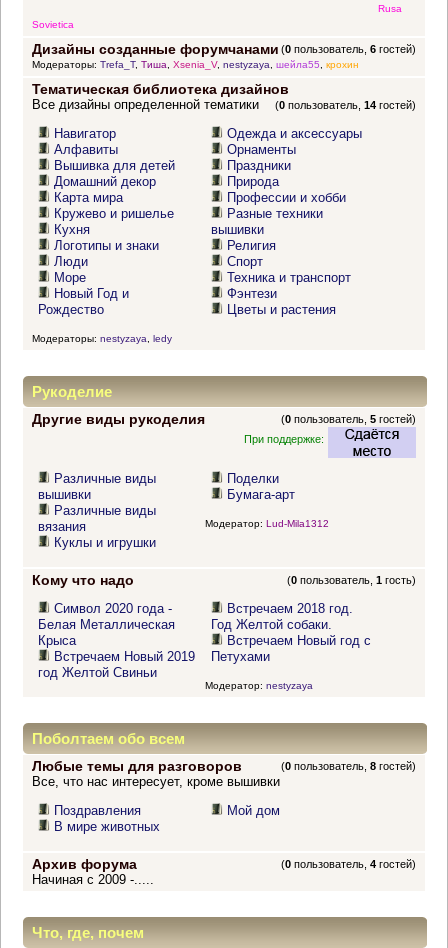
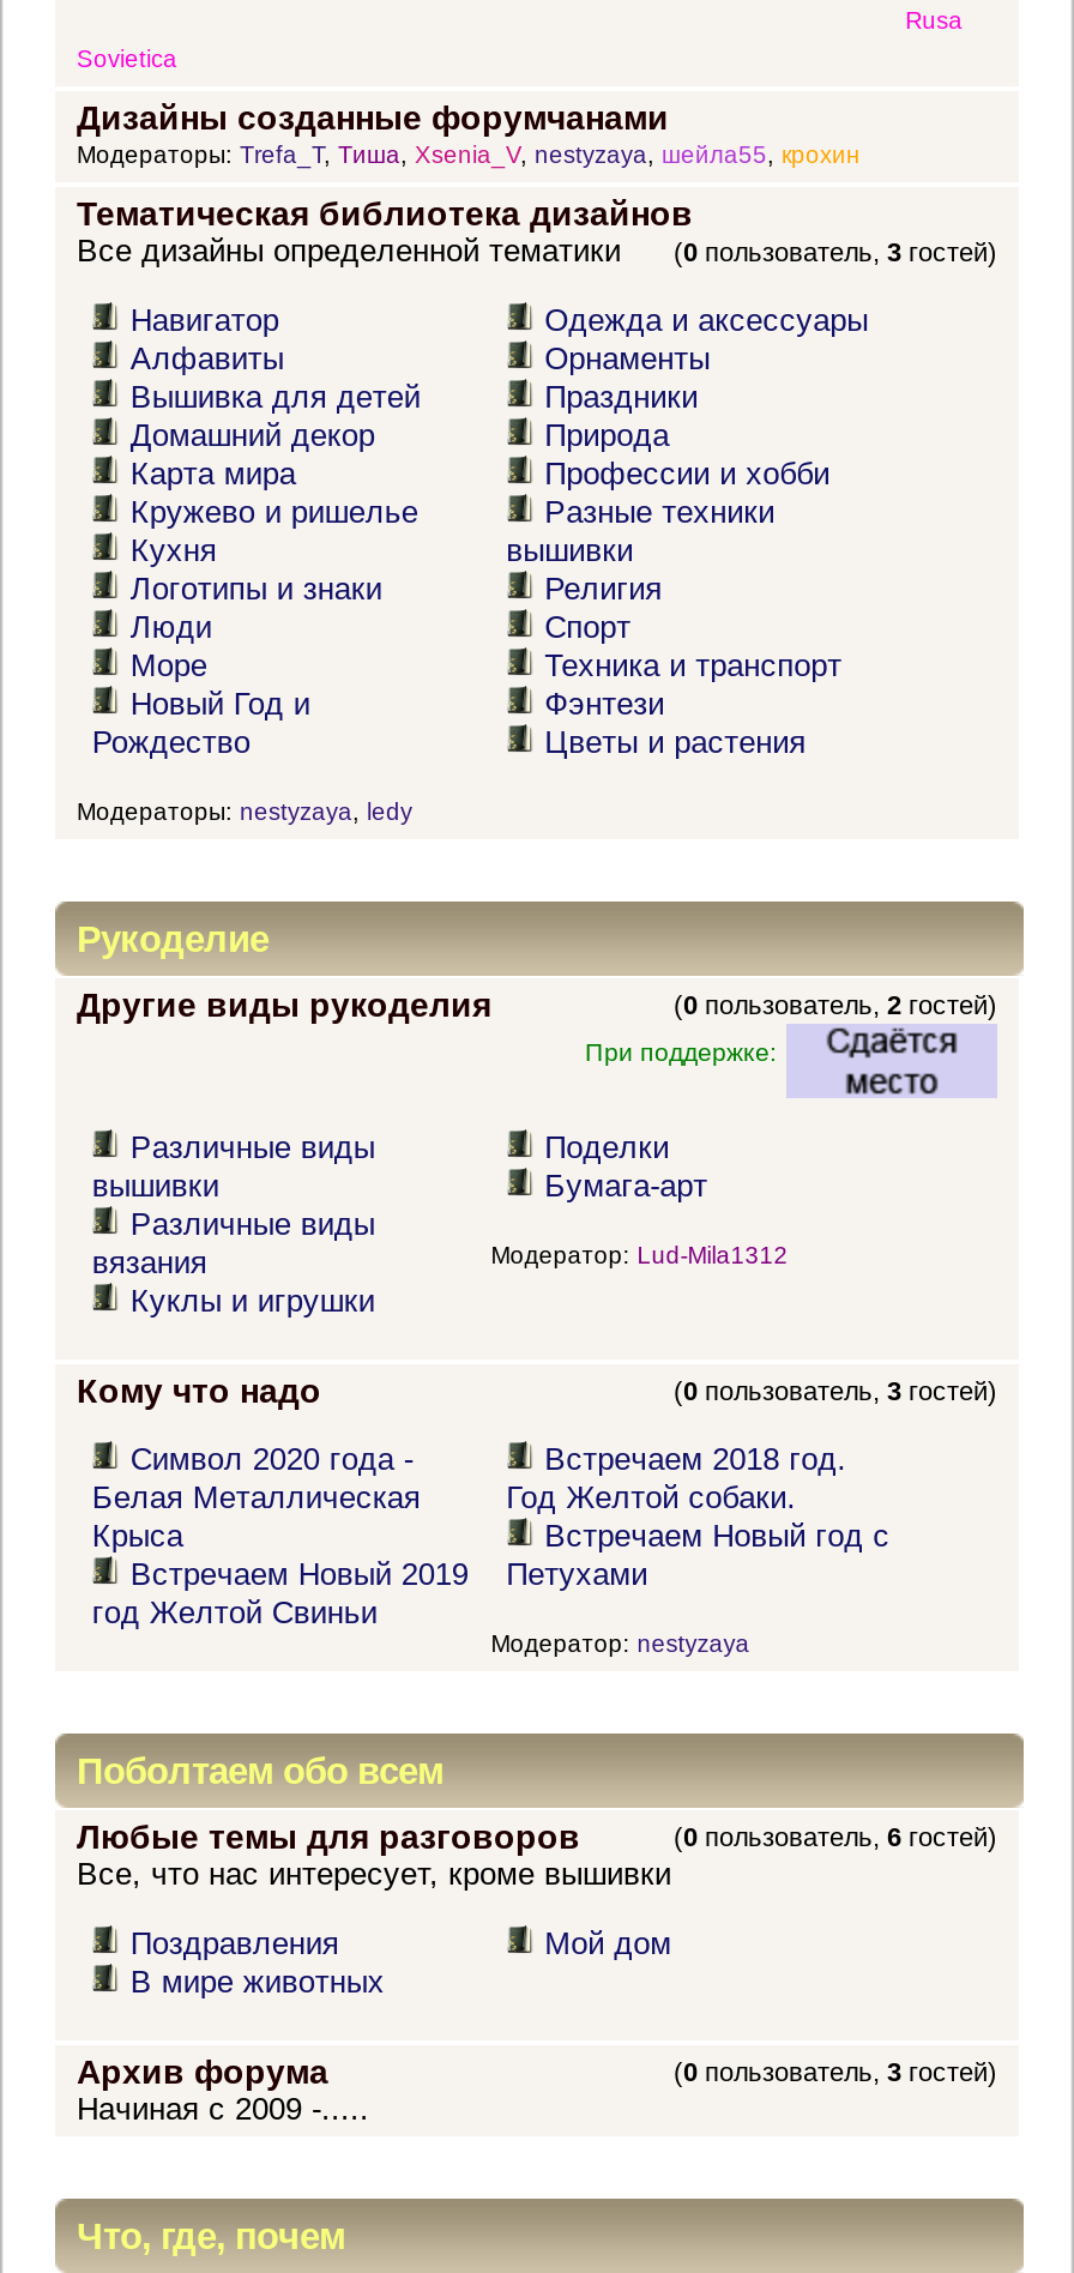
- Дизайны созданные форумчанами (0 пользователь, 6 гостей)
+ Дизайны созданные форумчанами

- (0 пользователь, 14 гостей)
+ (0 пользователь, 3 гостей)

- (0 пользователь, 5 гостей)
+ (0 пользователь, 2 гостей)

- (0 пользователь, 1 гость)
+ (0 пользователь, 3 гостей)

- (0 пользователь, 8 гостей)
+ (0 пользователь, 6 гостей)

- (0 пользователь, 4 гостей)
+ (0 пользователь, 3 гостей)
